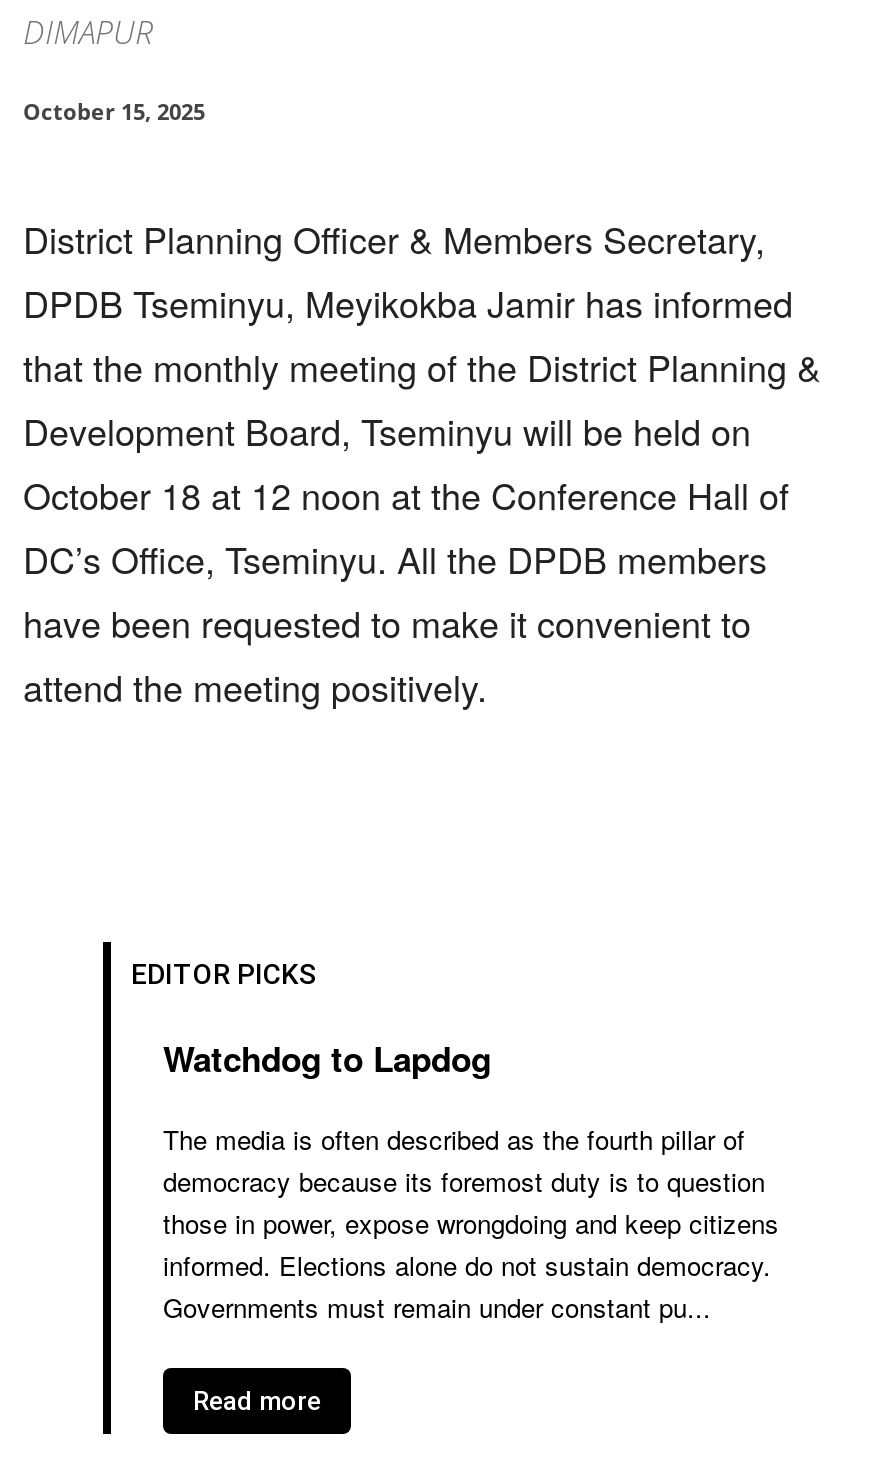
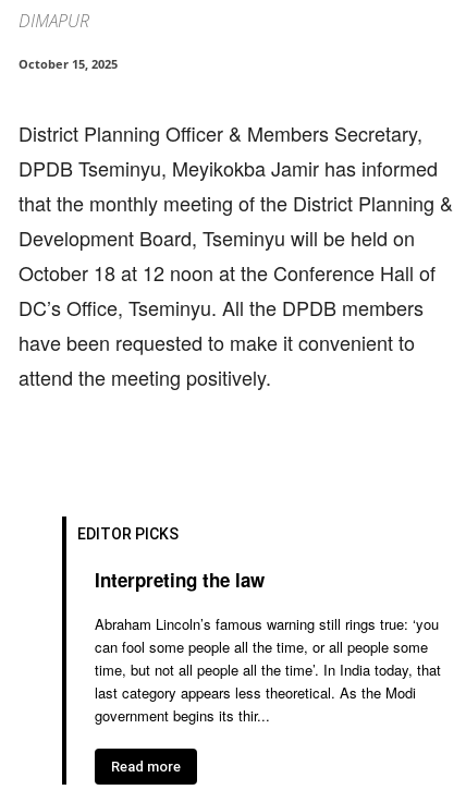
- Watchdog to Lapdog
+ Interpreting the law

- The media is often described as the fourth pillar of
- democracy because its foremost duty is to question
- those in power, expose wrongdoing and keep citizens
- informed. Elections alone do not sustain democracy.
- Governments must remain under constant pu...
+ Abraham Lincoln’s famous warning still rings true: ‘you
+ can fool some people all the time, or all people some
+ time, but not all people all the time’. In India today, that
+ last category appears less theoretical. As the Modi
+ government begins its thir...
